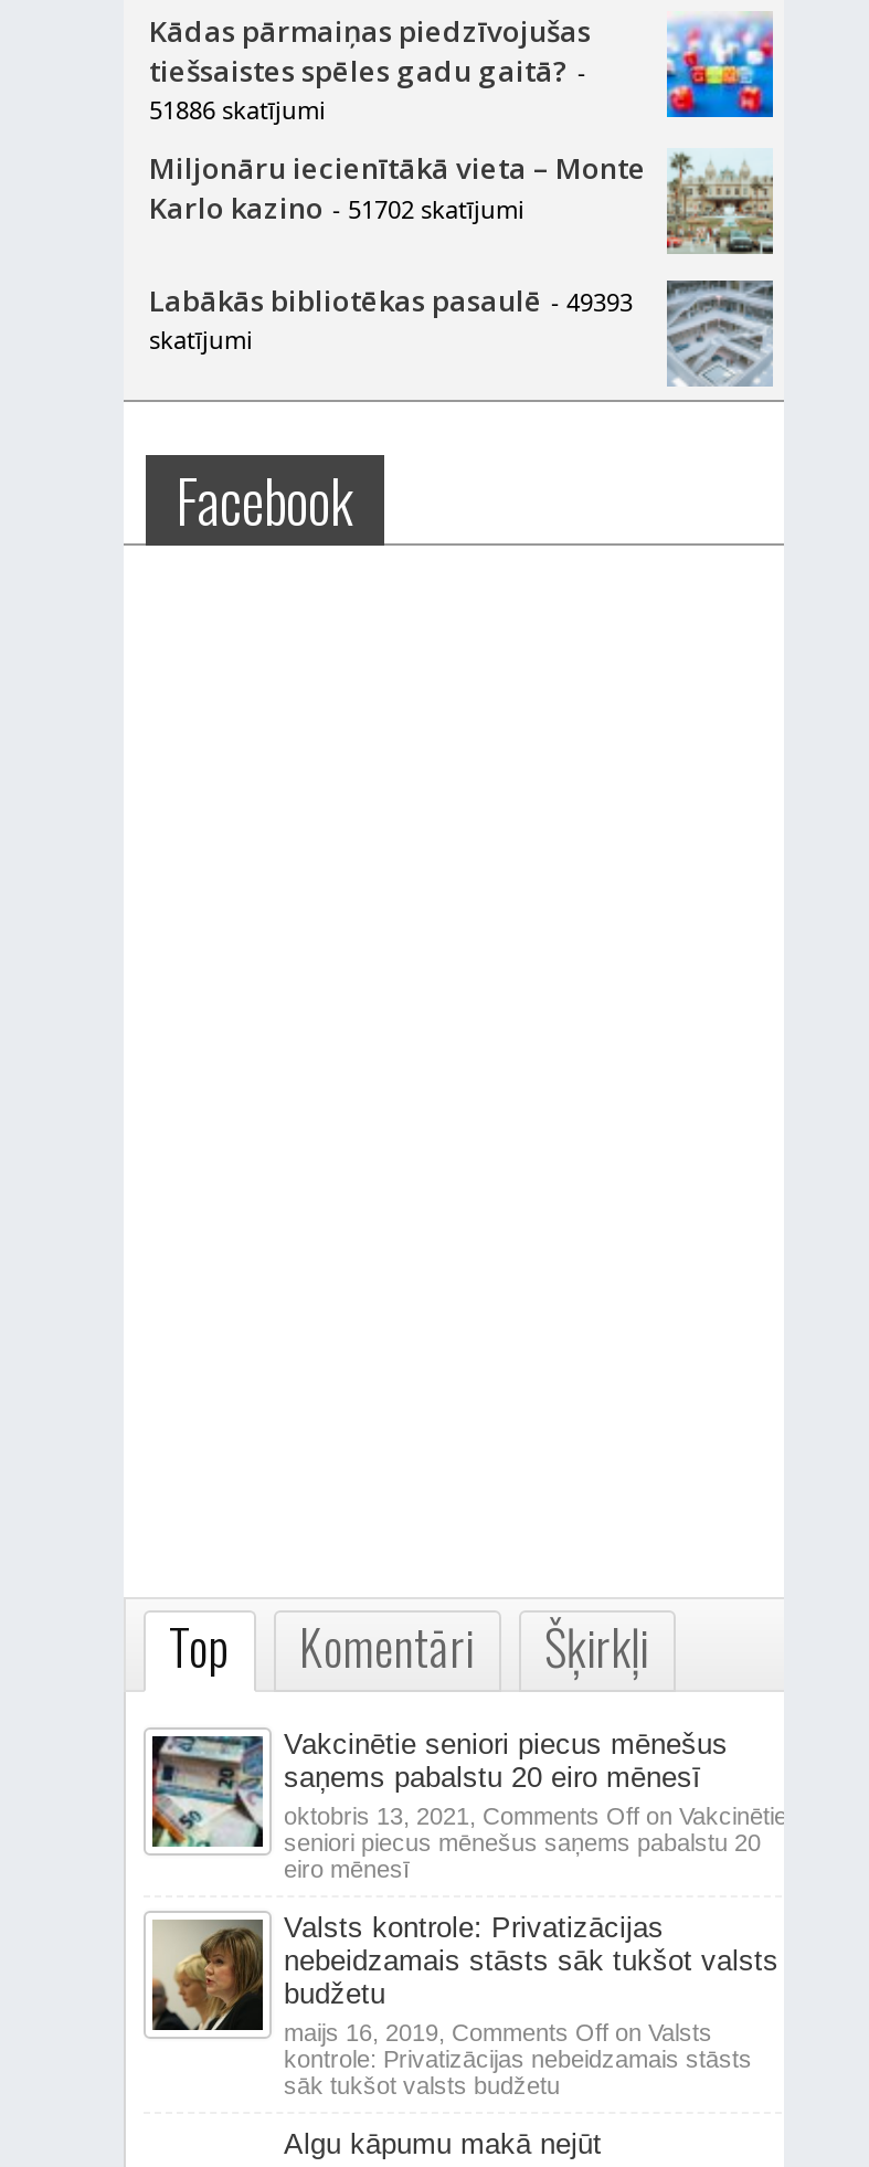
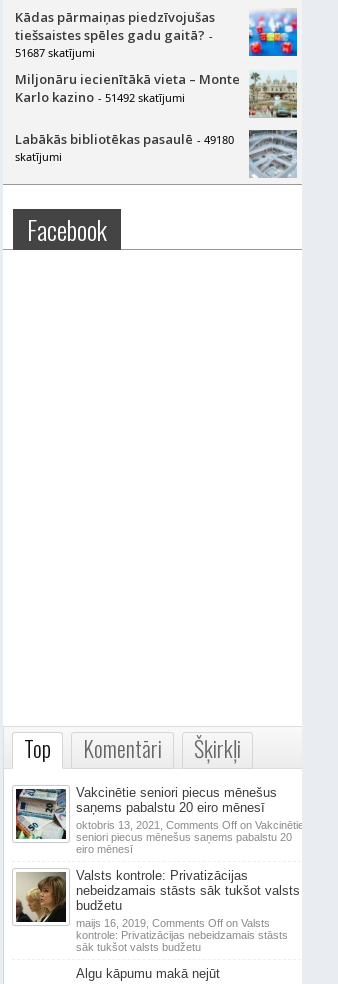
- 51886 skatījumi
+ 51687 skatījumi

- Karlo kazino - 51702 skatījumi
+ Karlo kazino - 51492 skatījumi

- Labākās bibliotēkas pasaulē - 49393
+ Labākās bibliotēkas pasaulē - 49180
